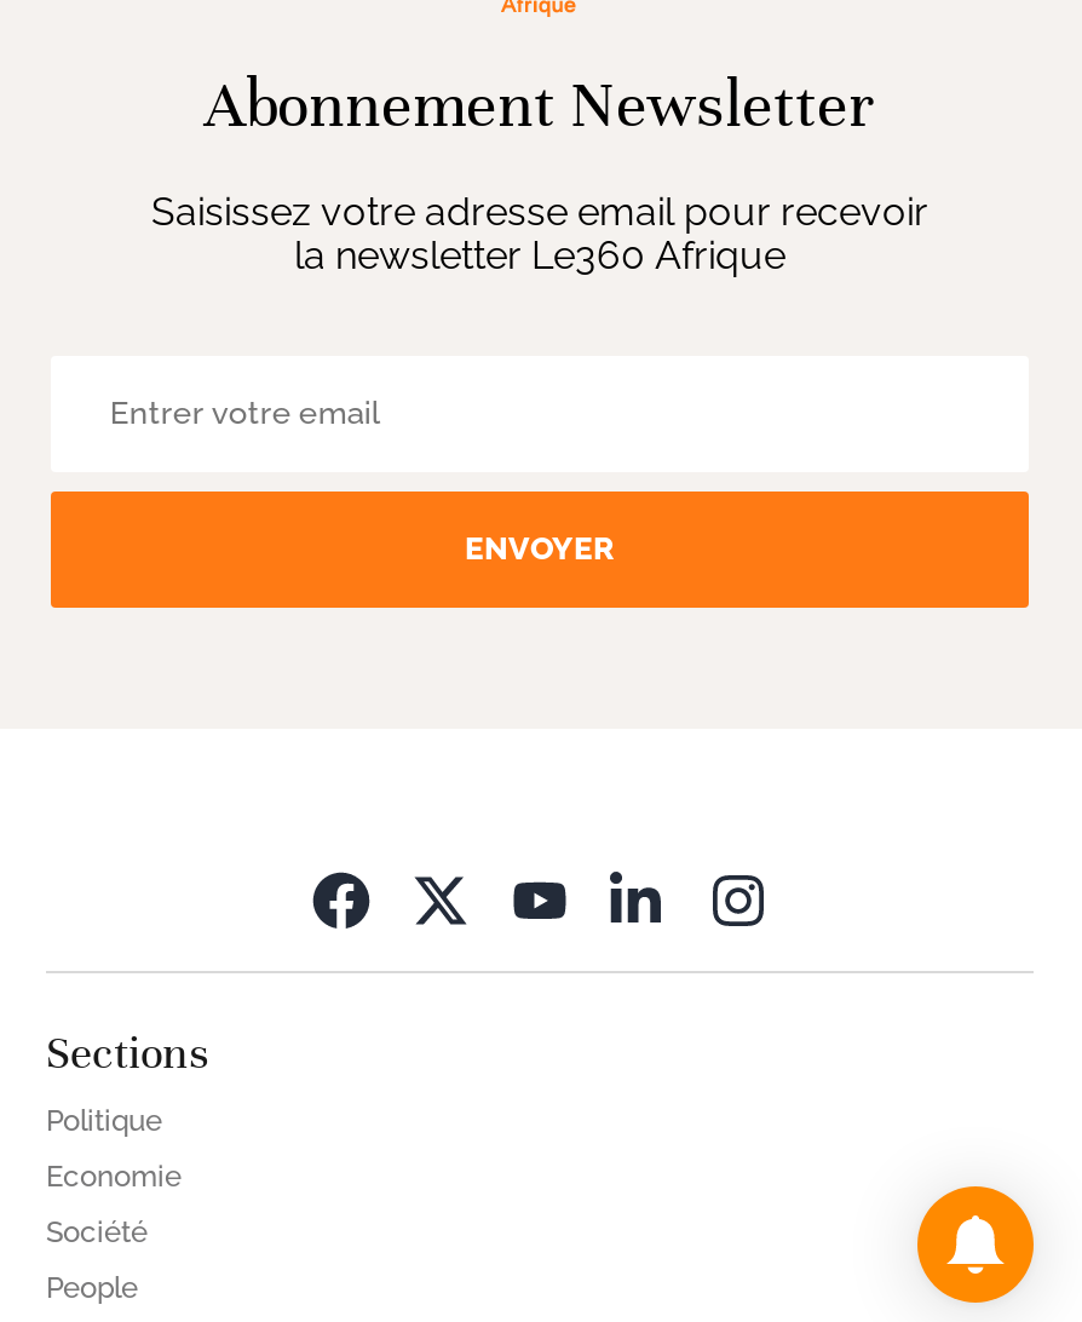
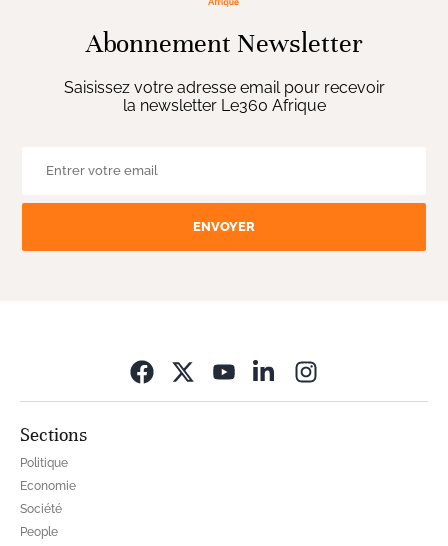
- [image]
